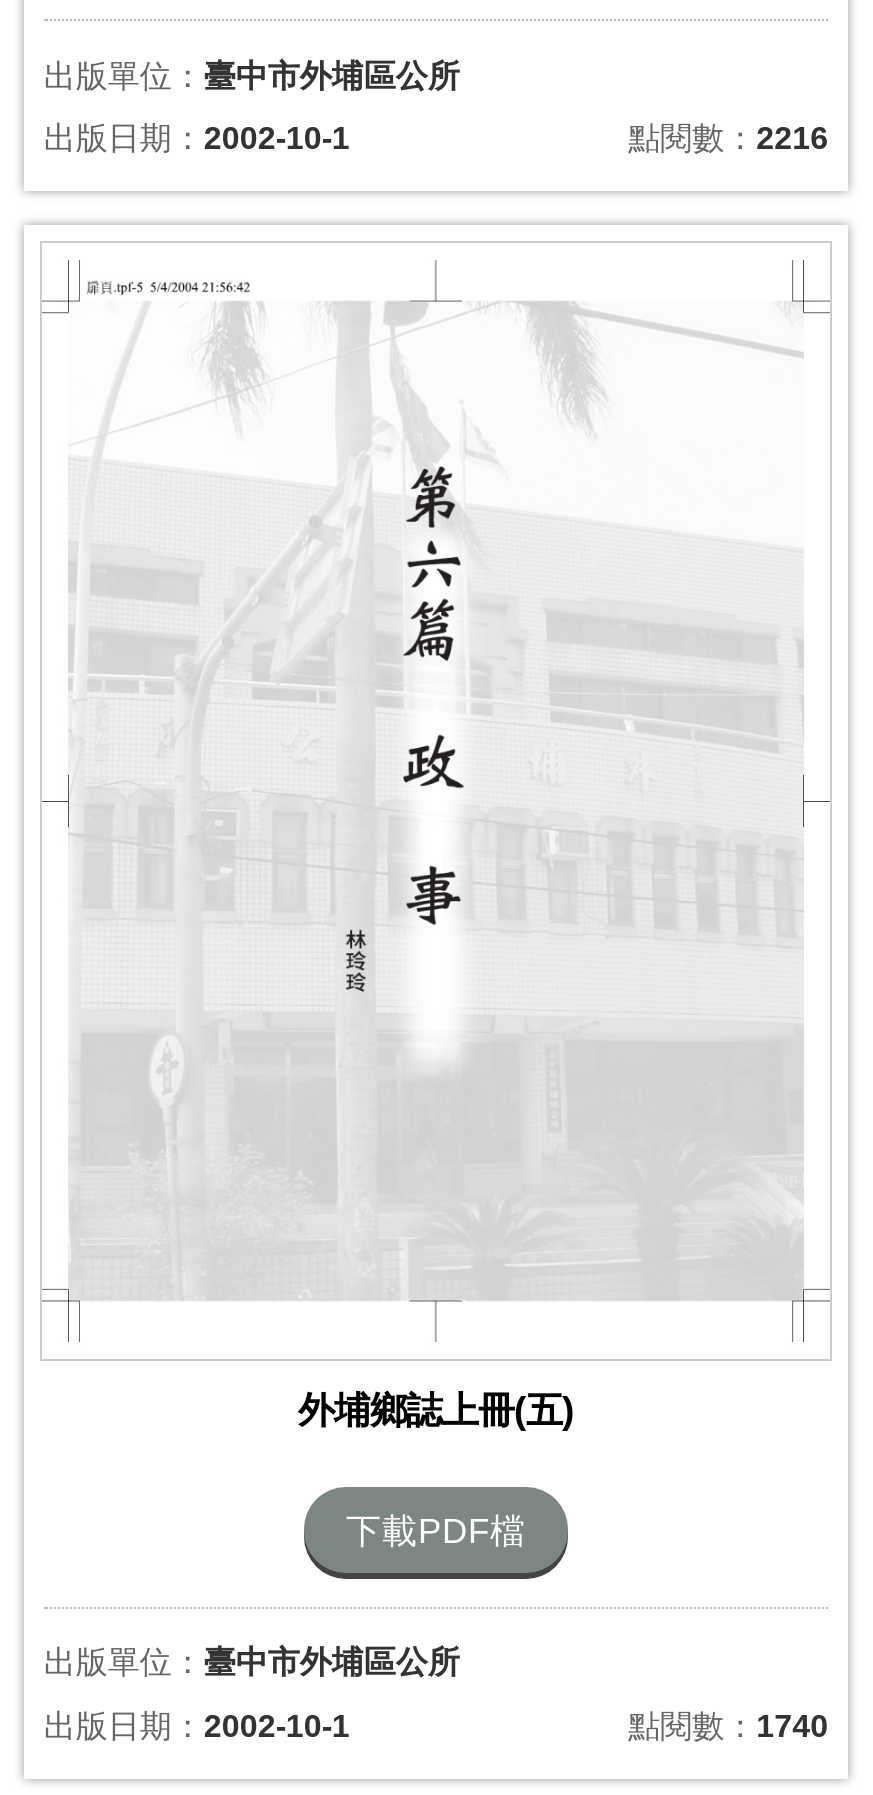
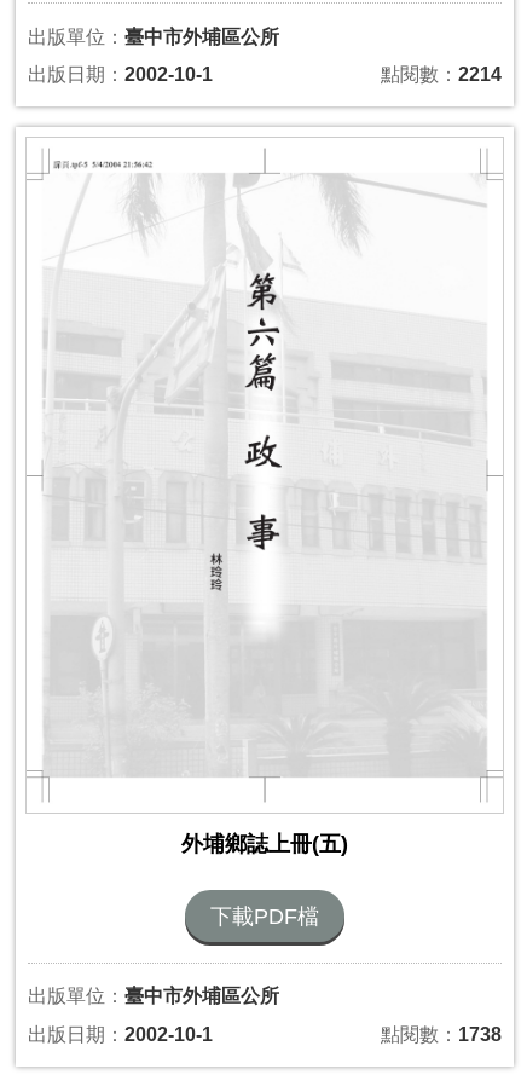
- 點閱數：2216
+ 點閱數：2214

- 點閱數：1740
+ 點閱數：1738
